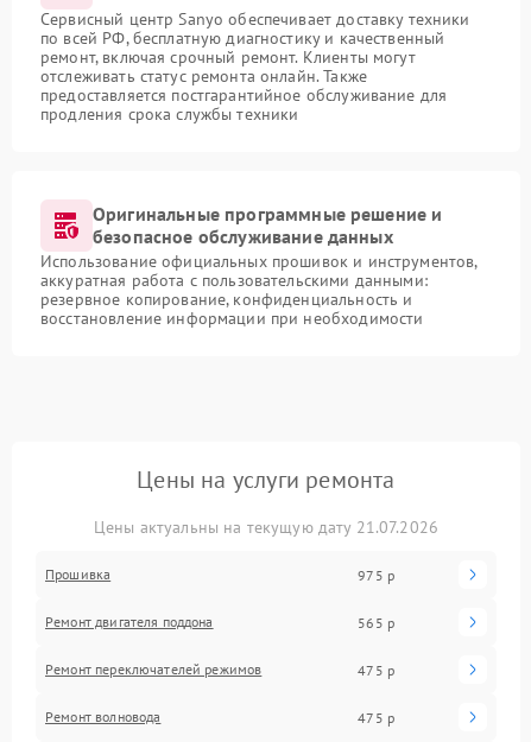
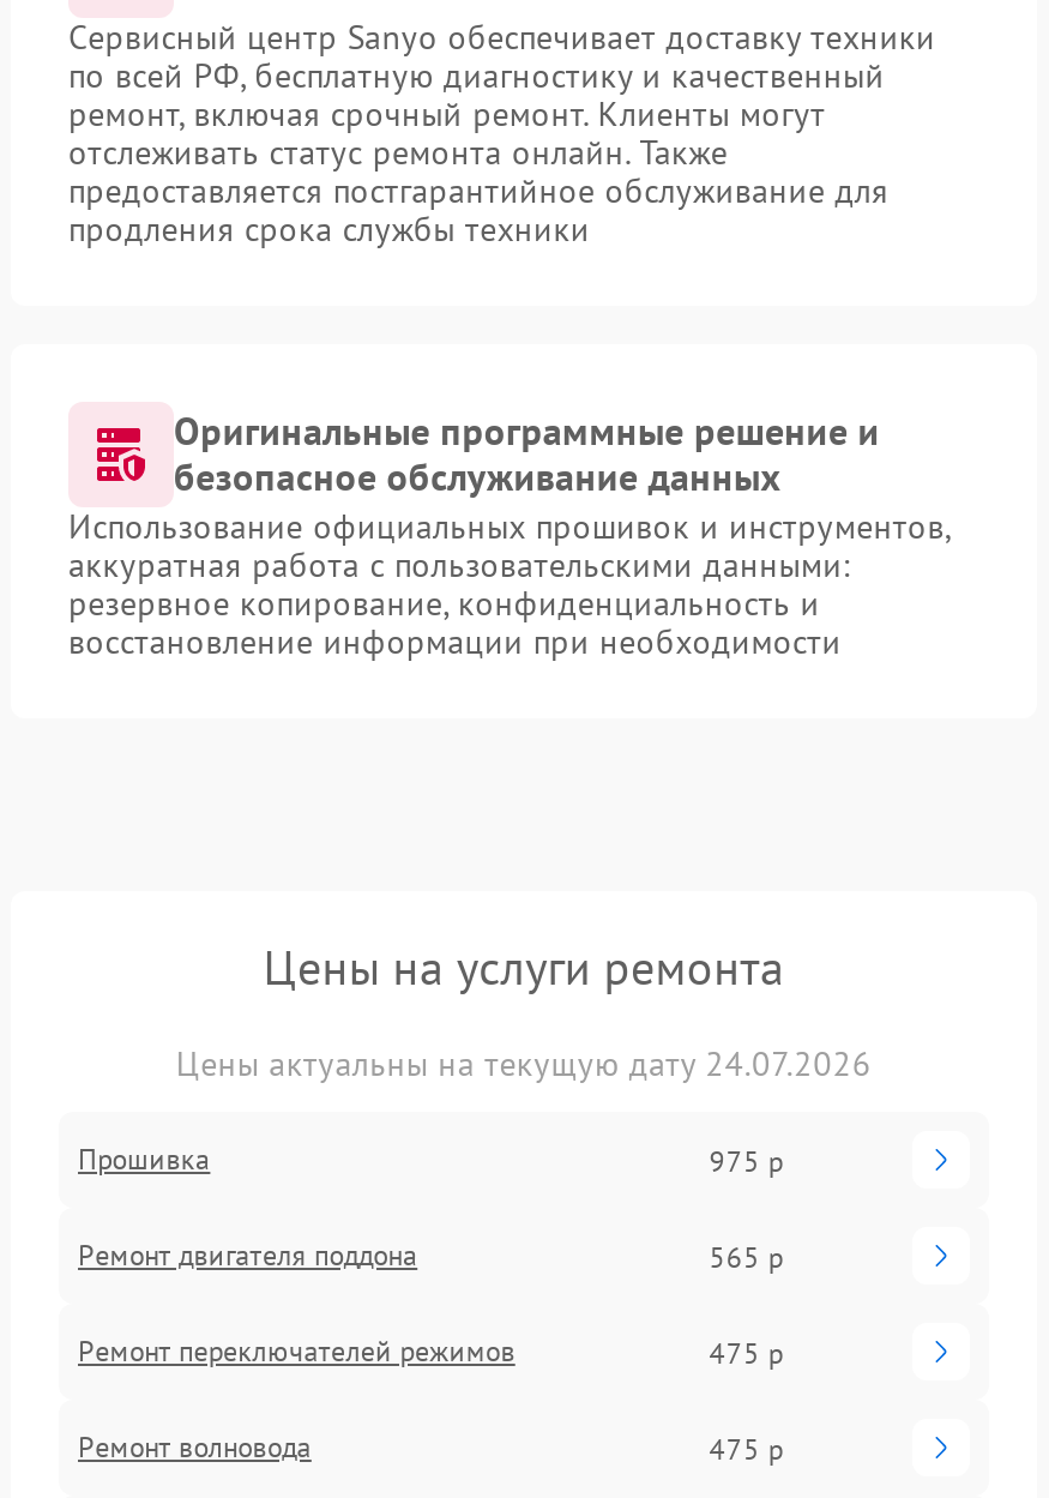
- Цены актуальны на текущую дату 21.07.2026
+ Цены актуальны на текущую дату 24.07.2026
